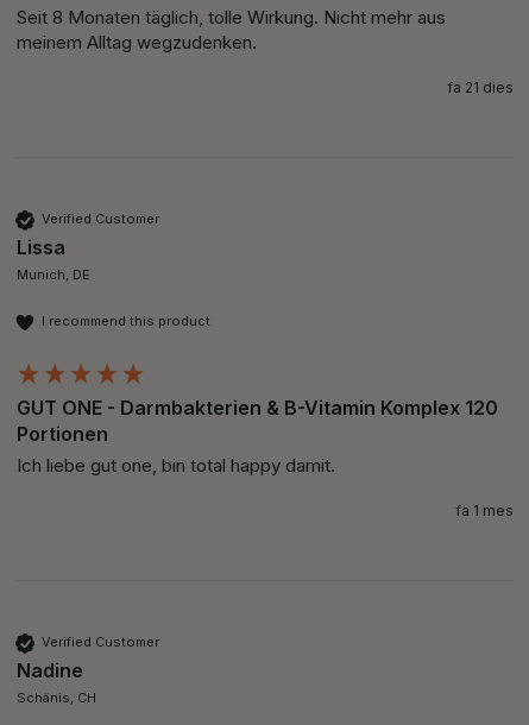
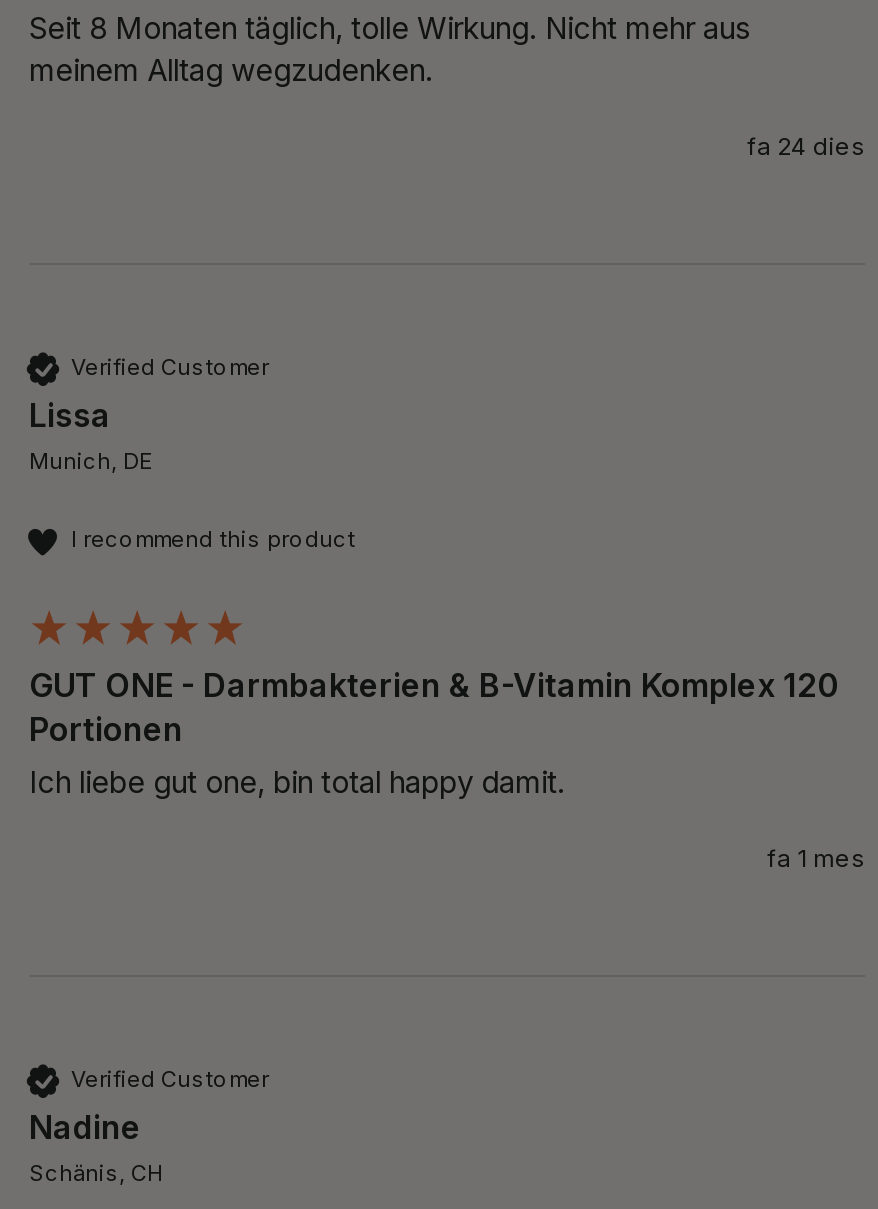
- fa 21 dies
+ fa 24 dies
